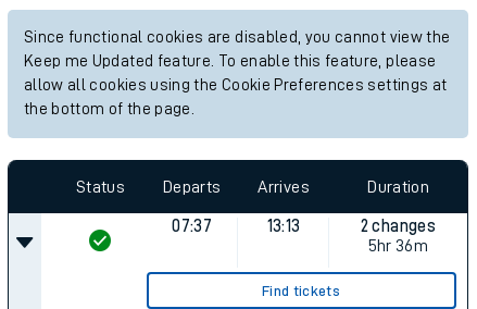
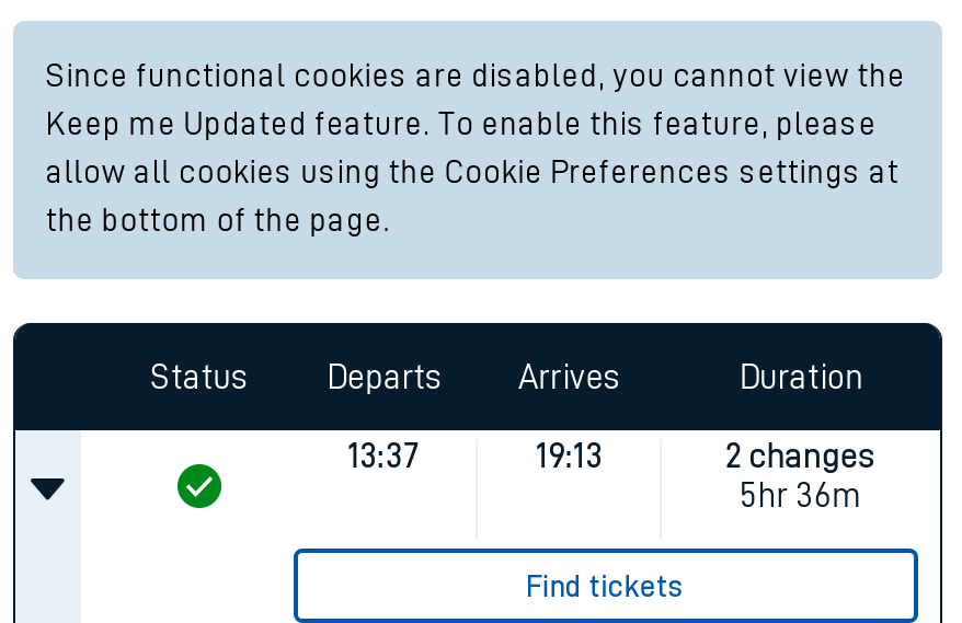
- 07:37
+ 13:37

- 13:13
+ 19:13
